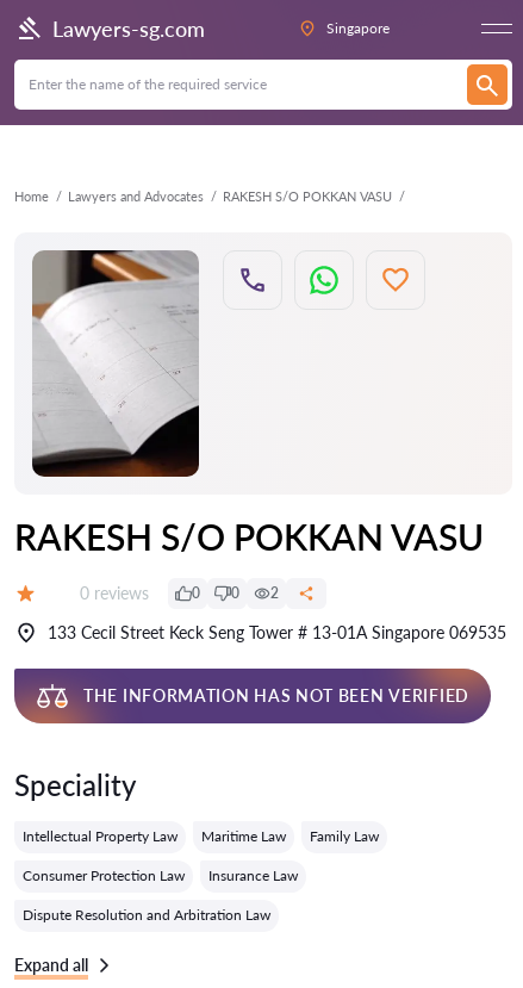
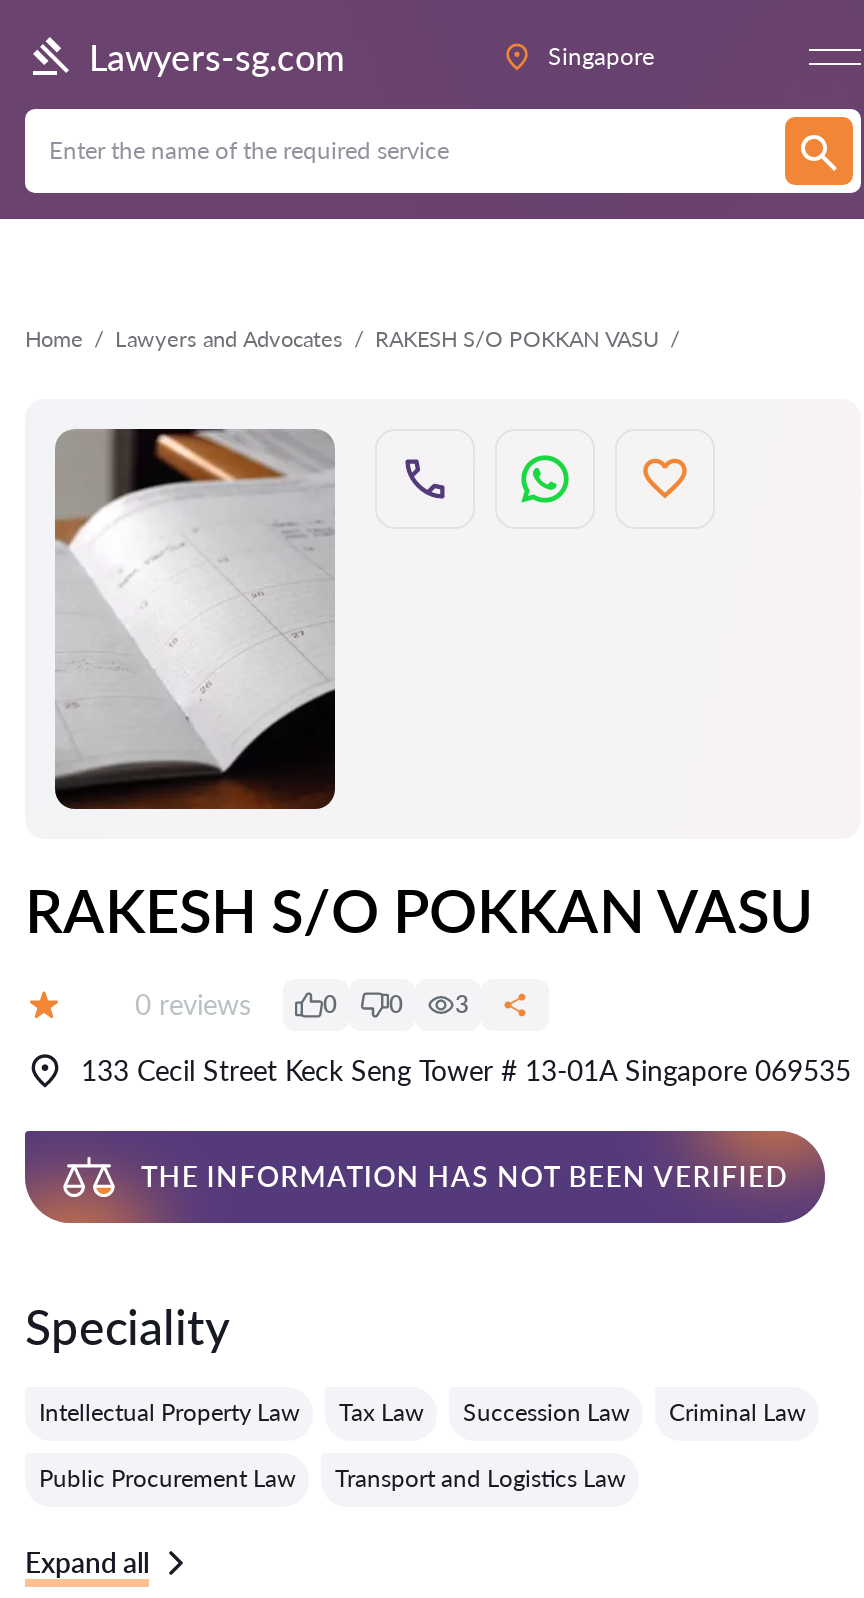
- 2
+ 3

- Maritime Law
- Family Law
- Consumer Protection Law
- Insurance Law
- Dispute Resolution and Arbitration Law
+ Tax Law
+ Succession Law
+ Criminal Law
+ Public Procurement Law
+ Transport and Logistics Law
